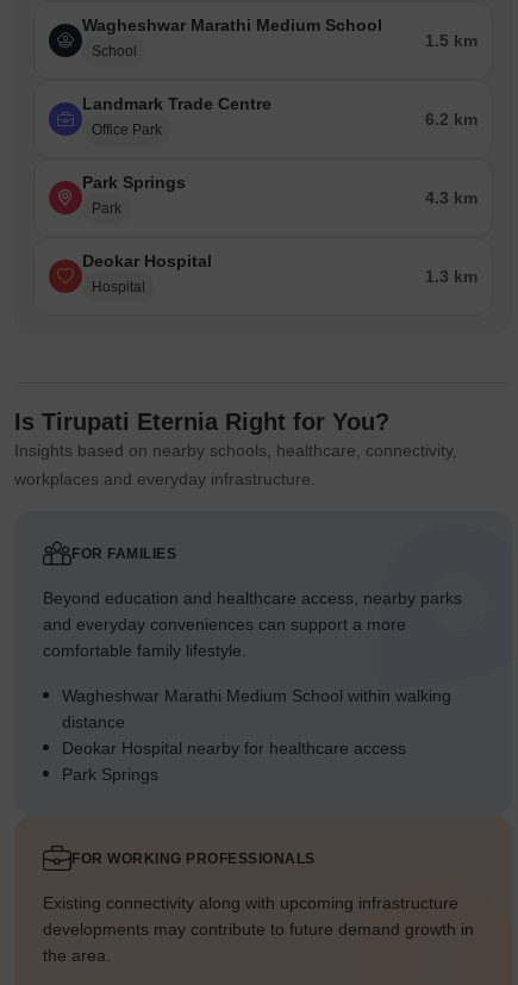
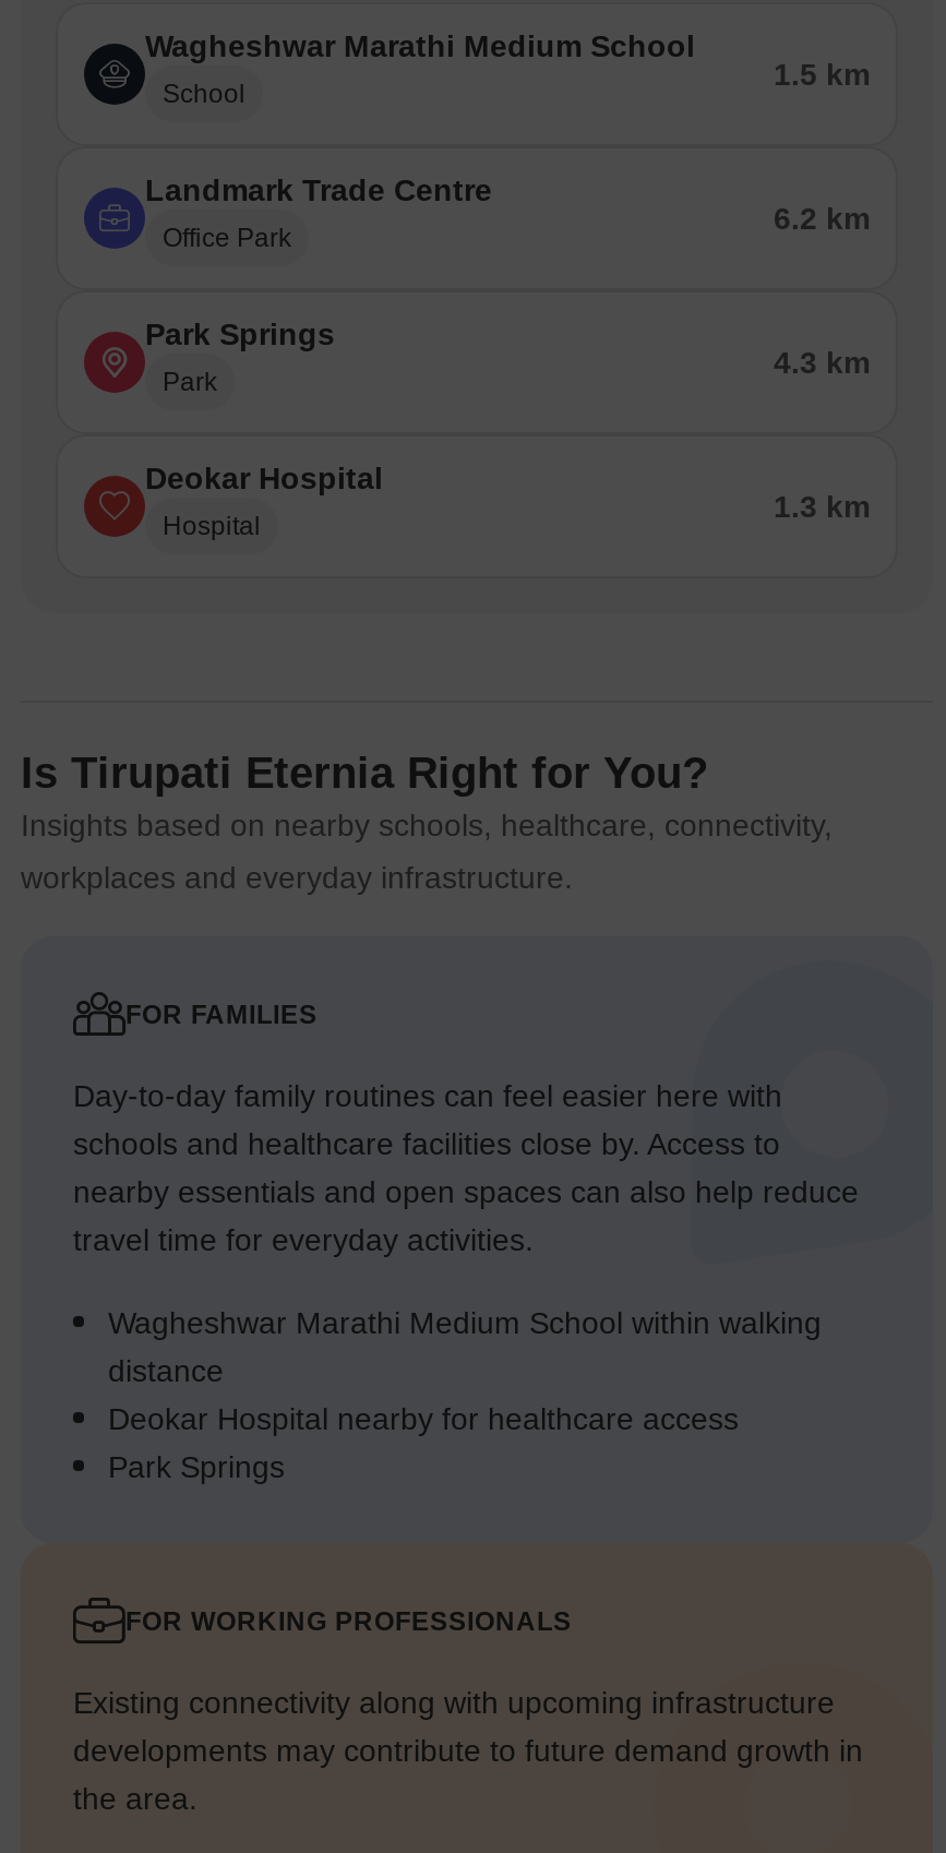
- Beyond education and healthcare access, nearby parks
- and everyday conveniences can support a more
- comfortable family lifestyle.
+ Day-to-day family routines can feel easier here with
+ schools and healthcare facilities close by. Access to
+ nearby essentials and open spaces can also help reduce
+ travel time for everyday activities.
